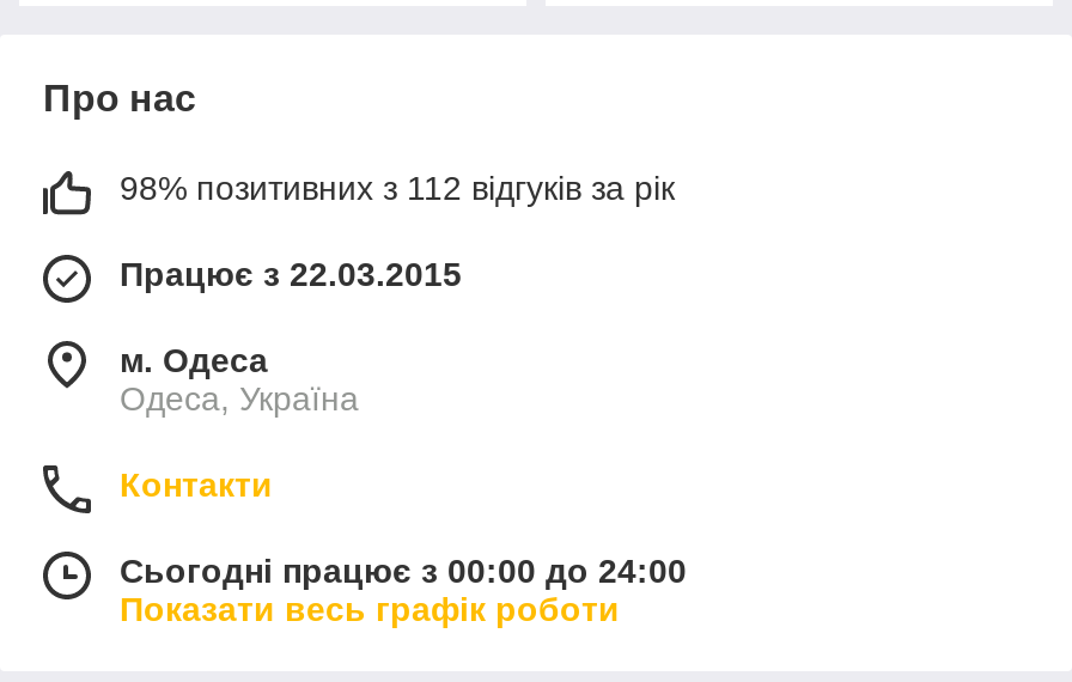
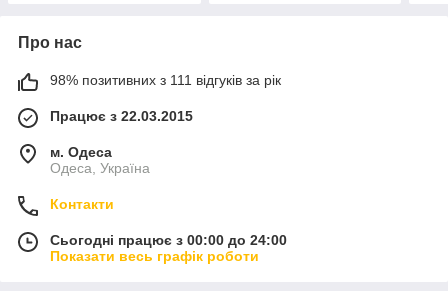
- 98% позитивних з 112 відгуків за рік
+ 98% позитивних з 111 відгуків за рік
